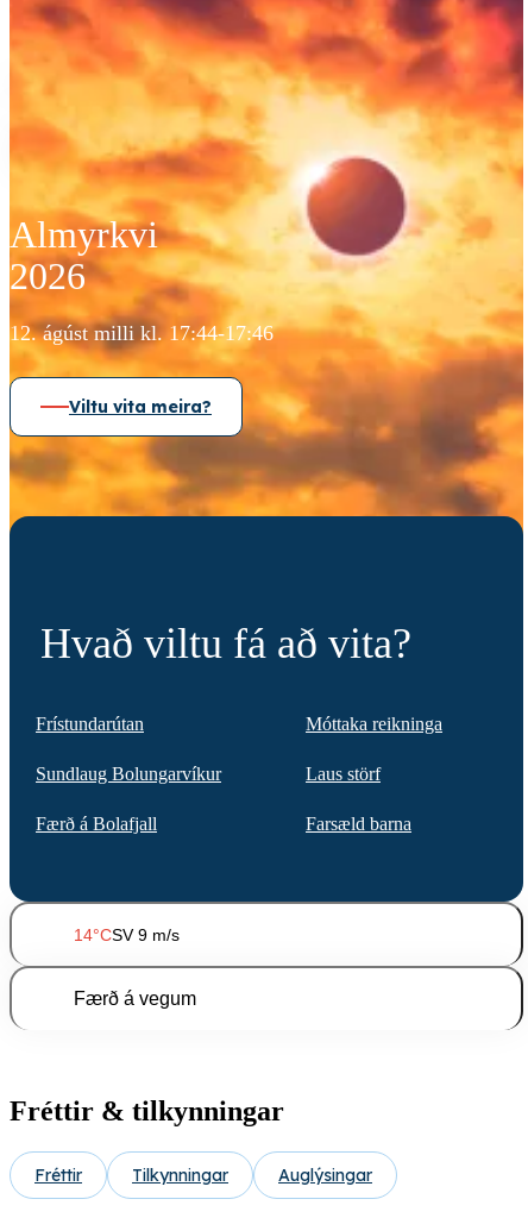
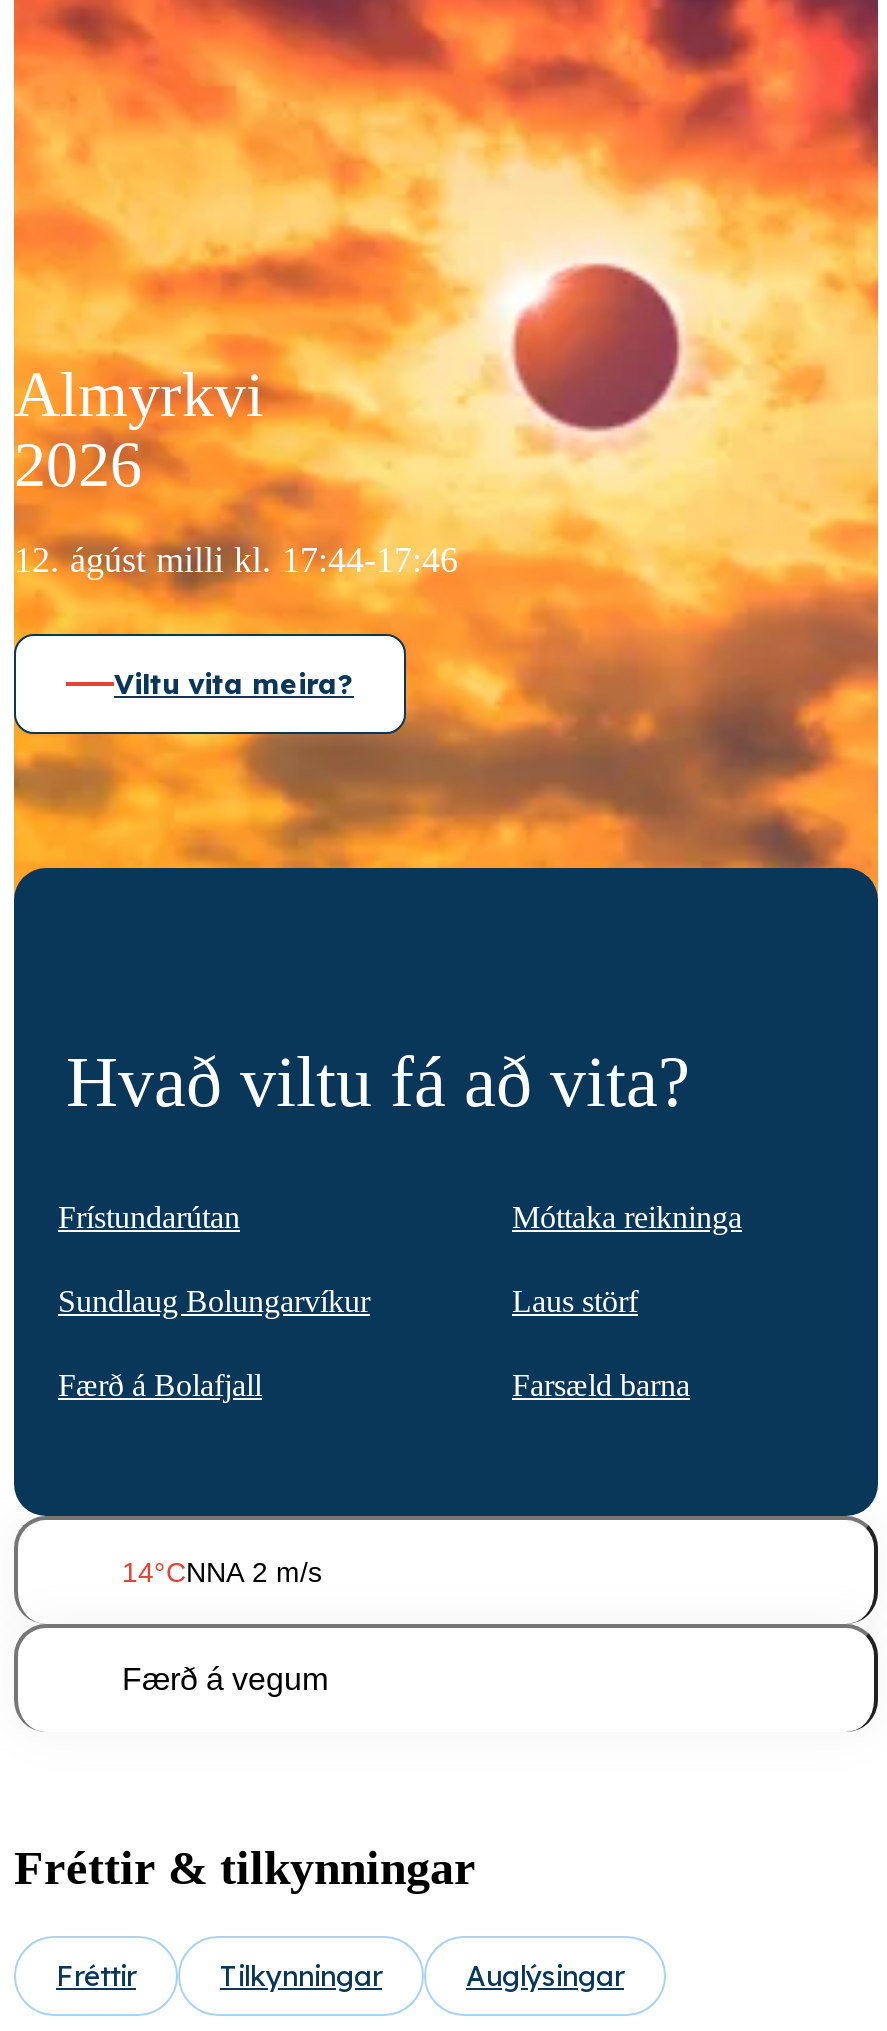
- 14°CSV 9 m/s
+ 14°CNNA 2 m/s
